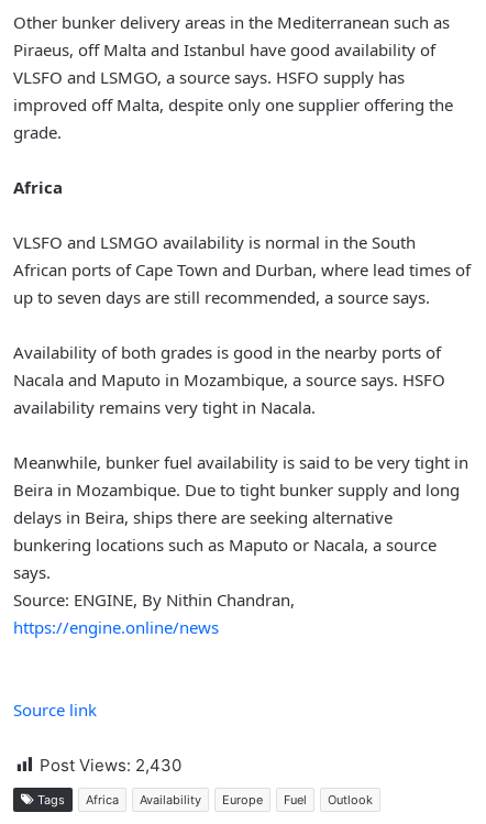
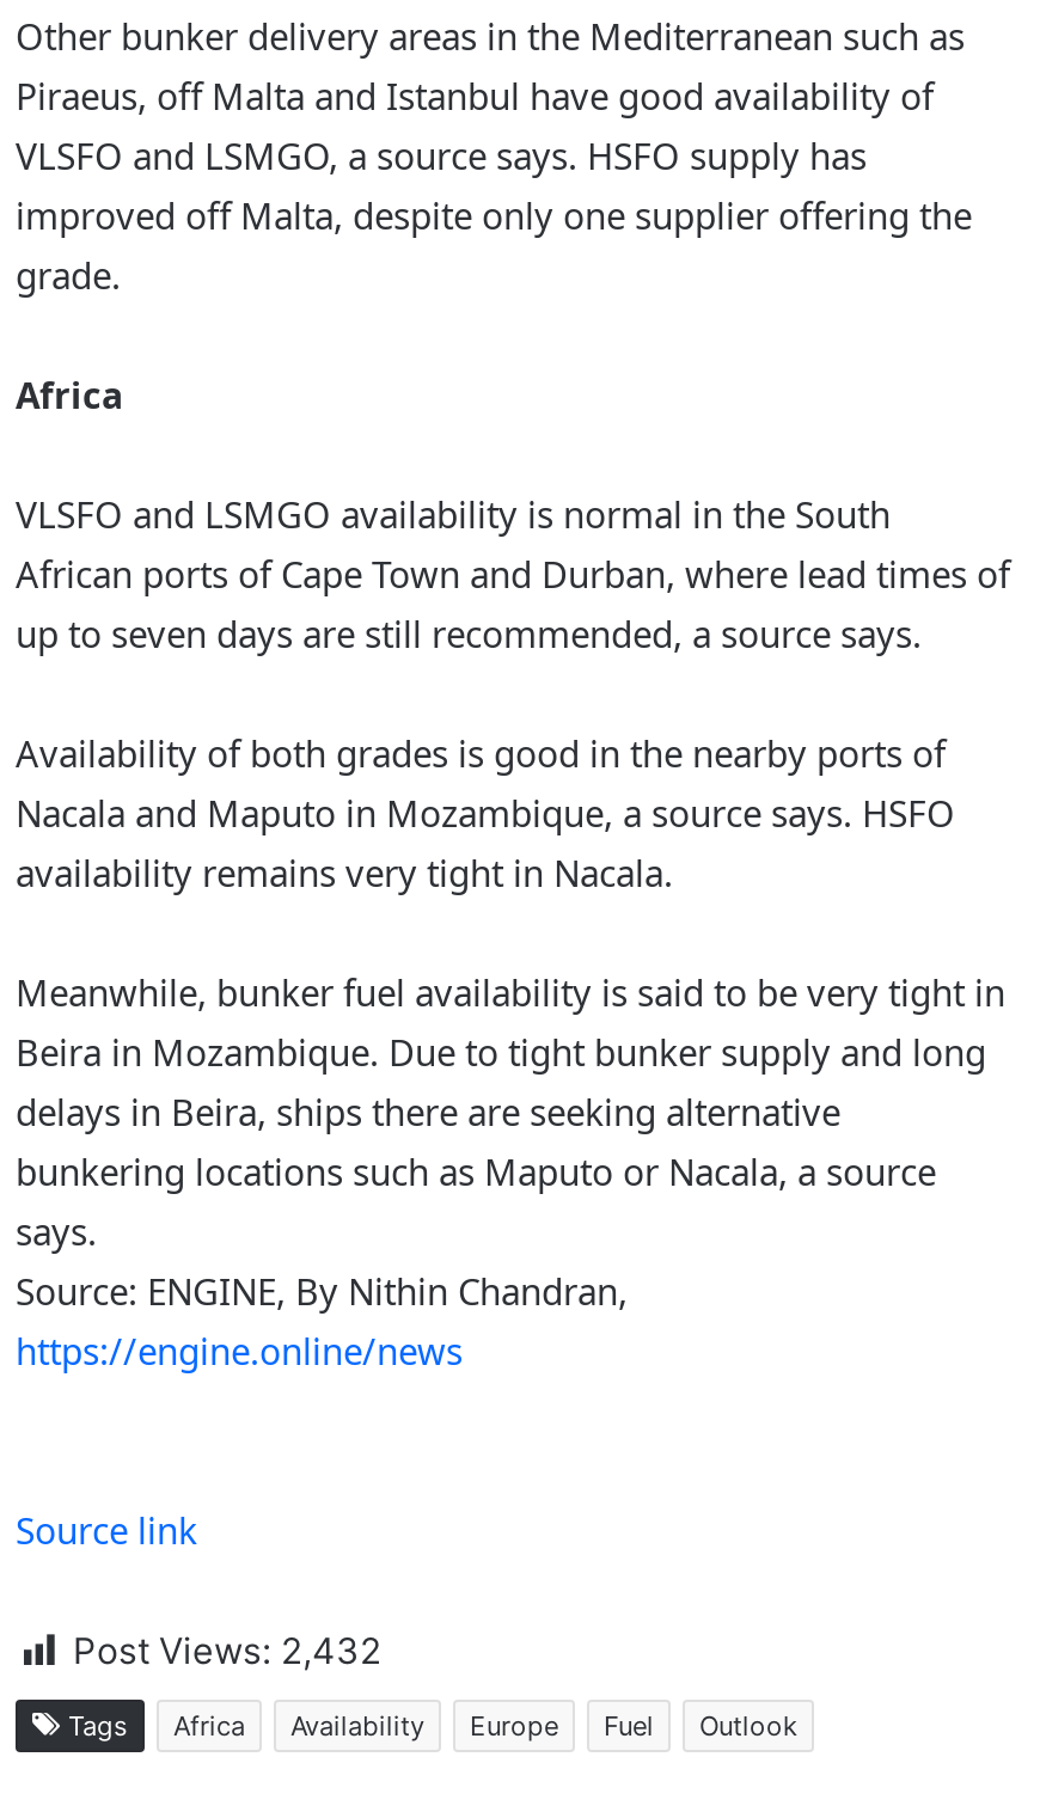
- Post Views: 2,430
+ Post Views: 2,432
